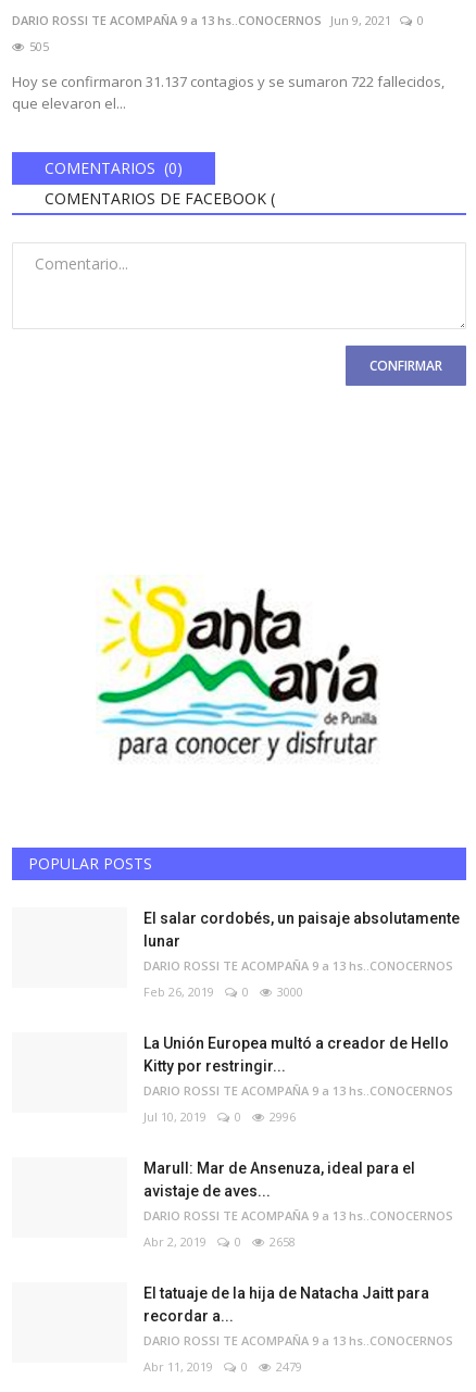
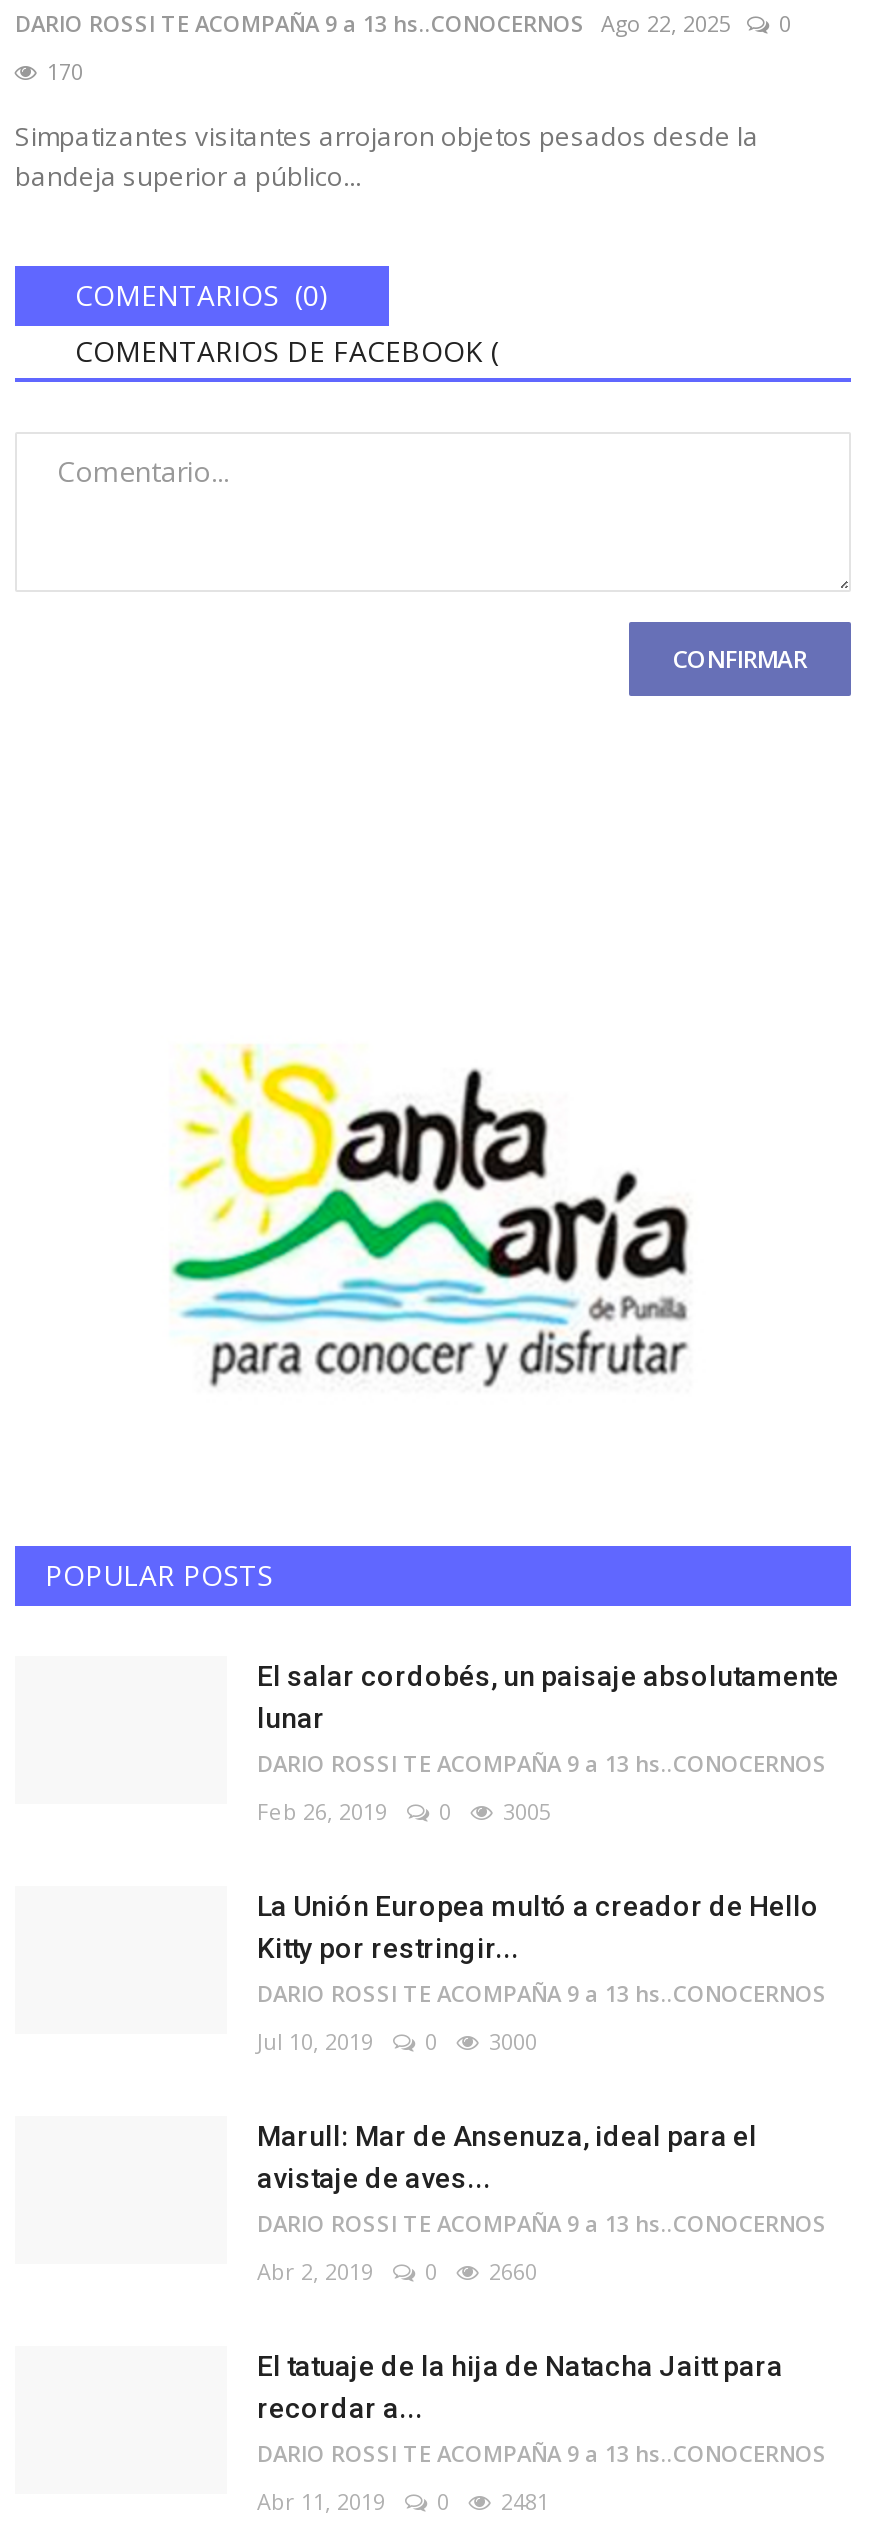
- DARIO ROSSI TE ACOMPAÑA 9 a 13 hs..CONOCERNOS Jun 9, 2021
+ DARIO ROSSI TE ACOMPAÑA 9 a 13 hs..CONOCERNOS Ago 22, 2025

- 505
+ 170

- Hoy se confirmaron 31.137 contagios y se sumaron 722 fallecidos,
- que elevaron el...
+ Simpatizantes visitantes arrojaron objetos pesados desde la
+ bandeja superior a público...

- Feb 26, 2019 0 3000
+ Feb 26, 2019 0 3005

- Jul 10, 2019 0 2996
+ Jul 10, 2019 0 3000

- Abr 2, 2019 0 2658
+ Abr 2, 2019 0 2660

- Abr 11, 2019 0 2479
+ Abr 11, 2019 0 2481
